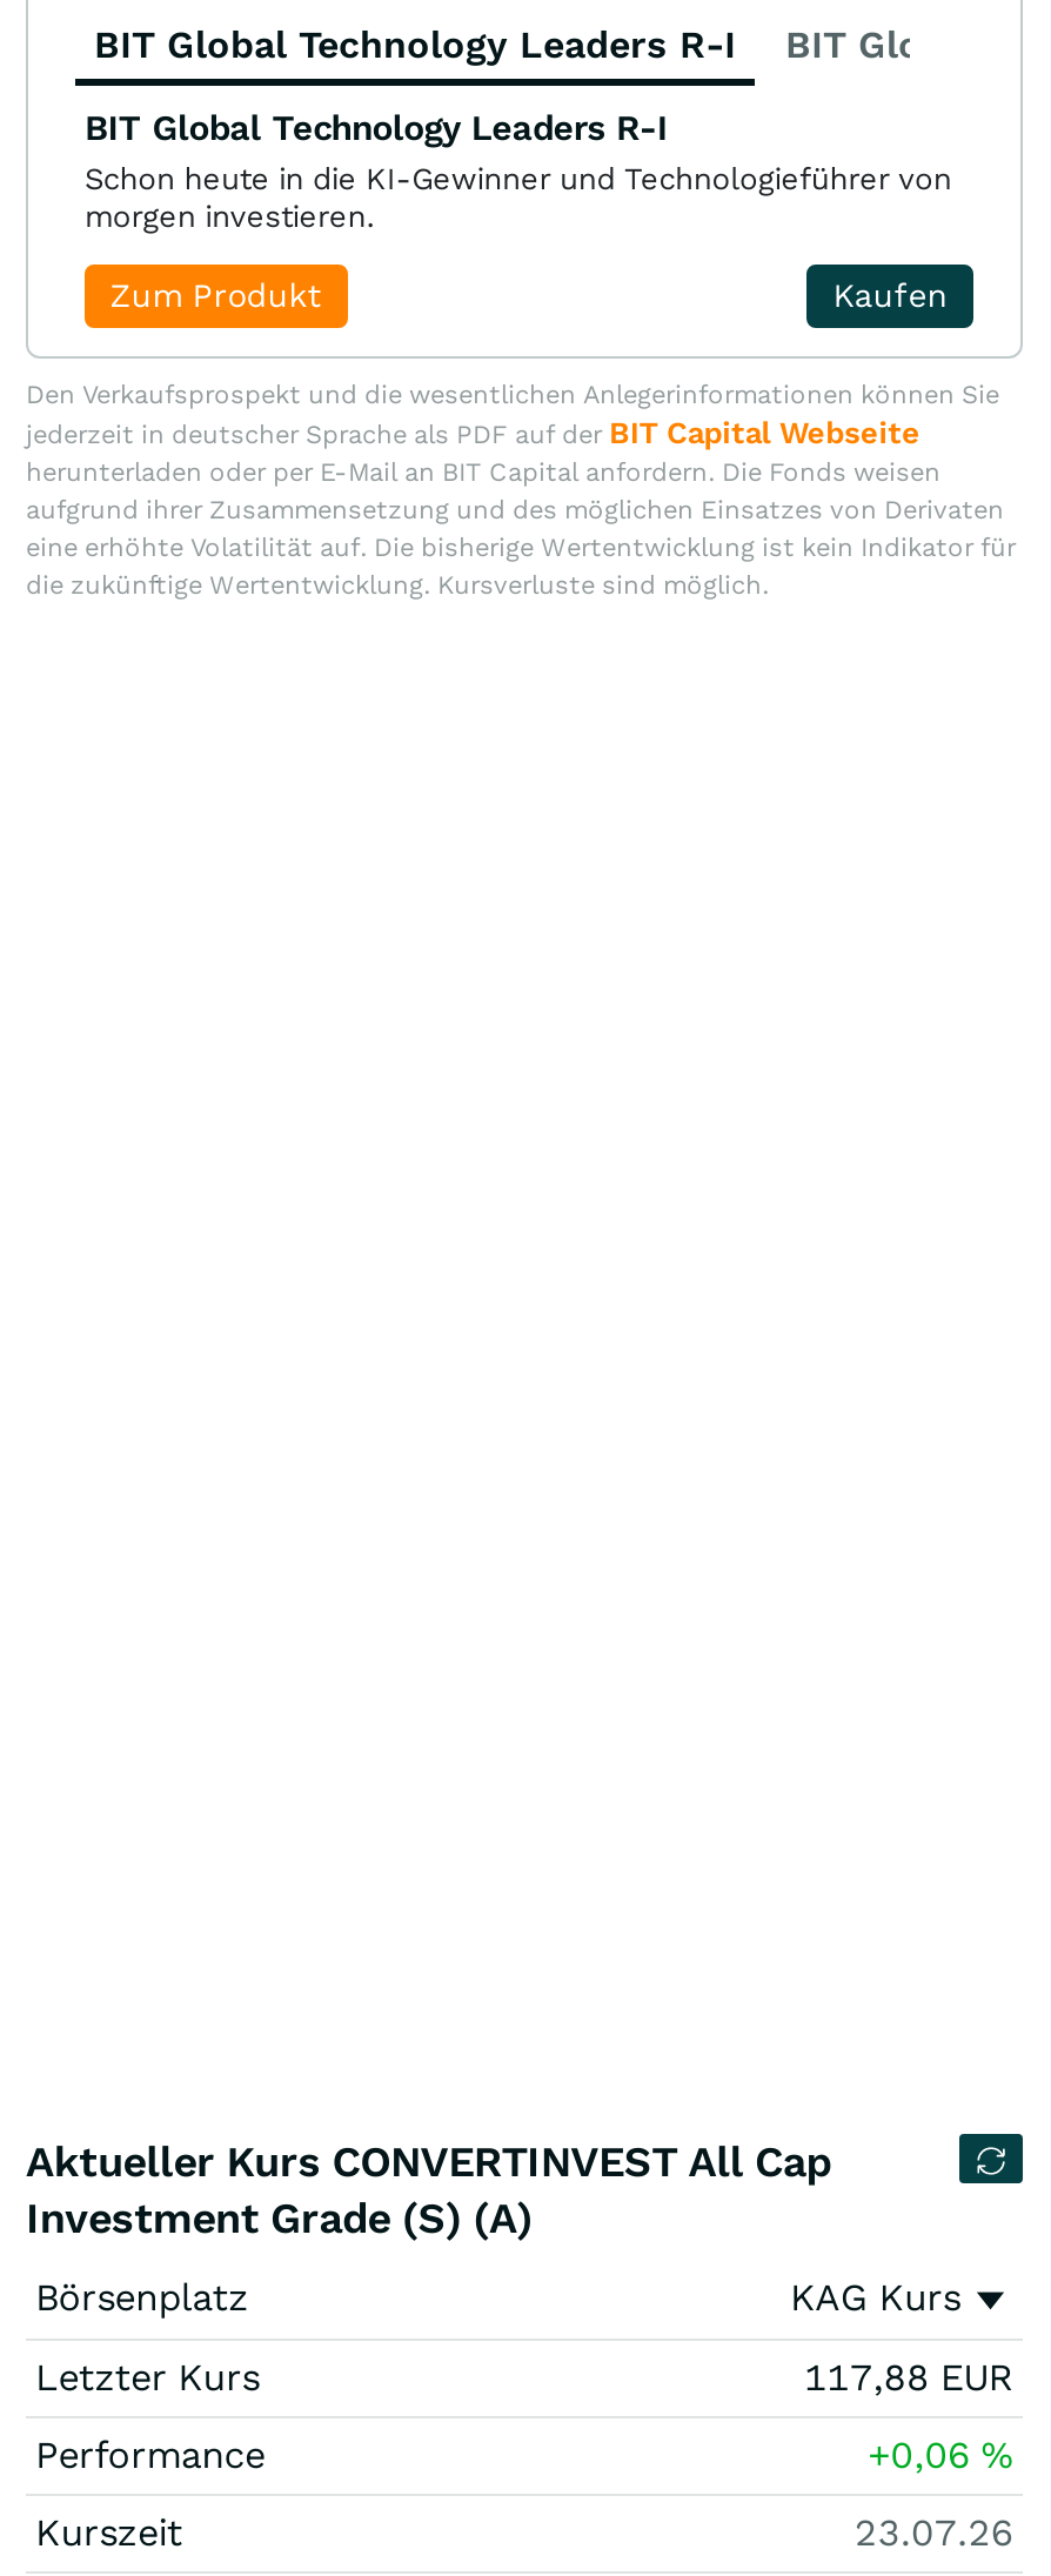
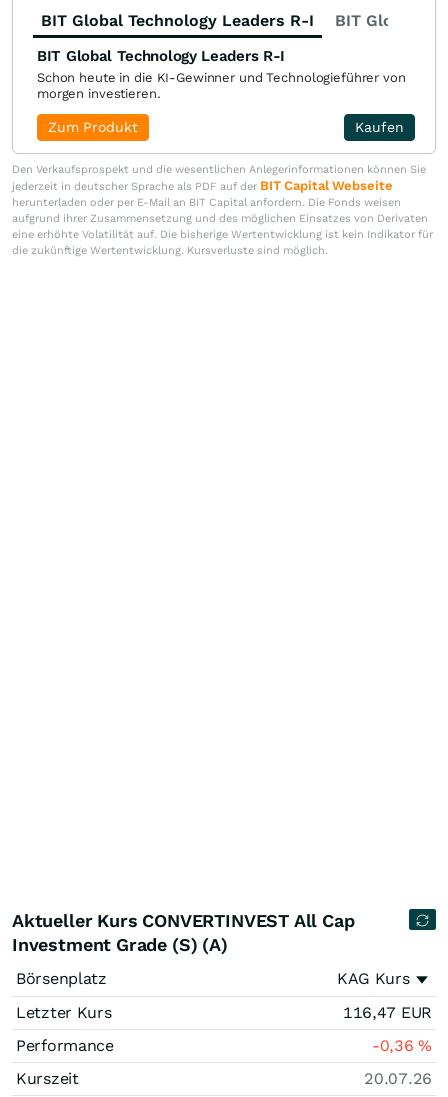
- 117,88 EUR
+ 116,47 EUR

- +0,06%
+ -0,36%

- 23.07.26
+ 20.07.26
